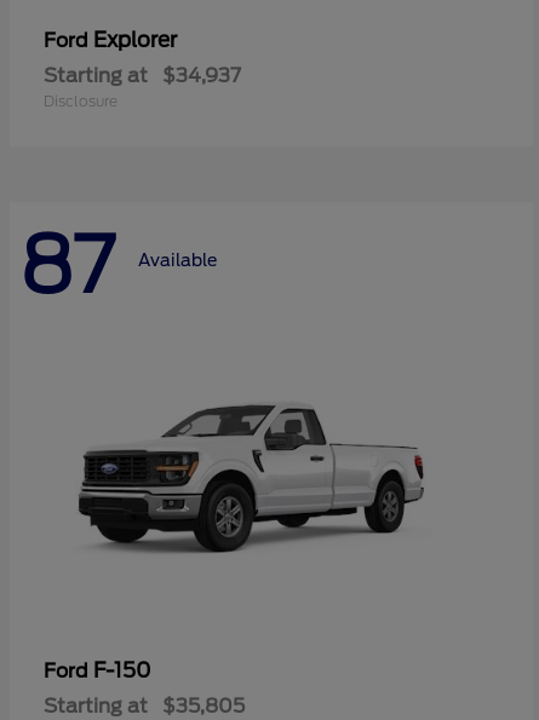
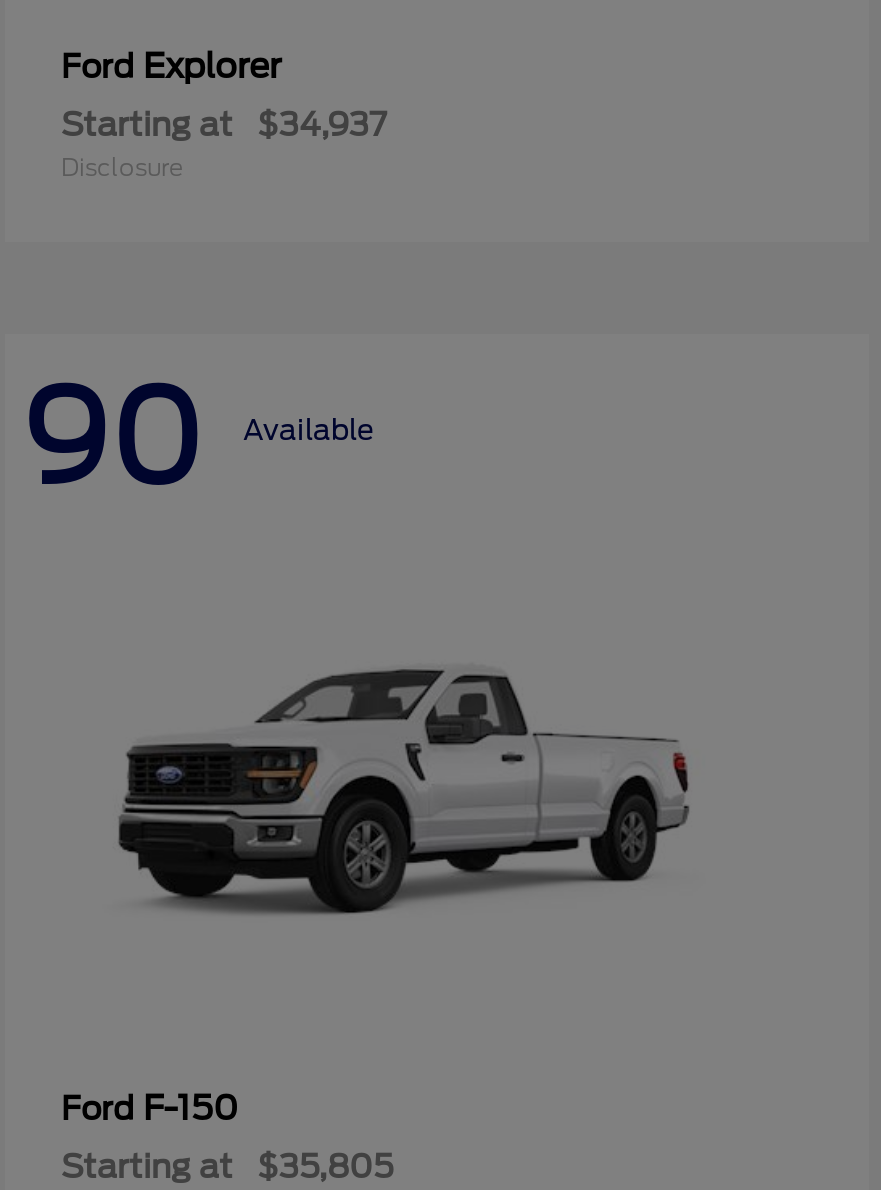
- 87 Available
+ 90 Available
